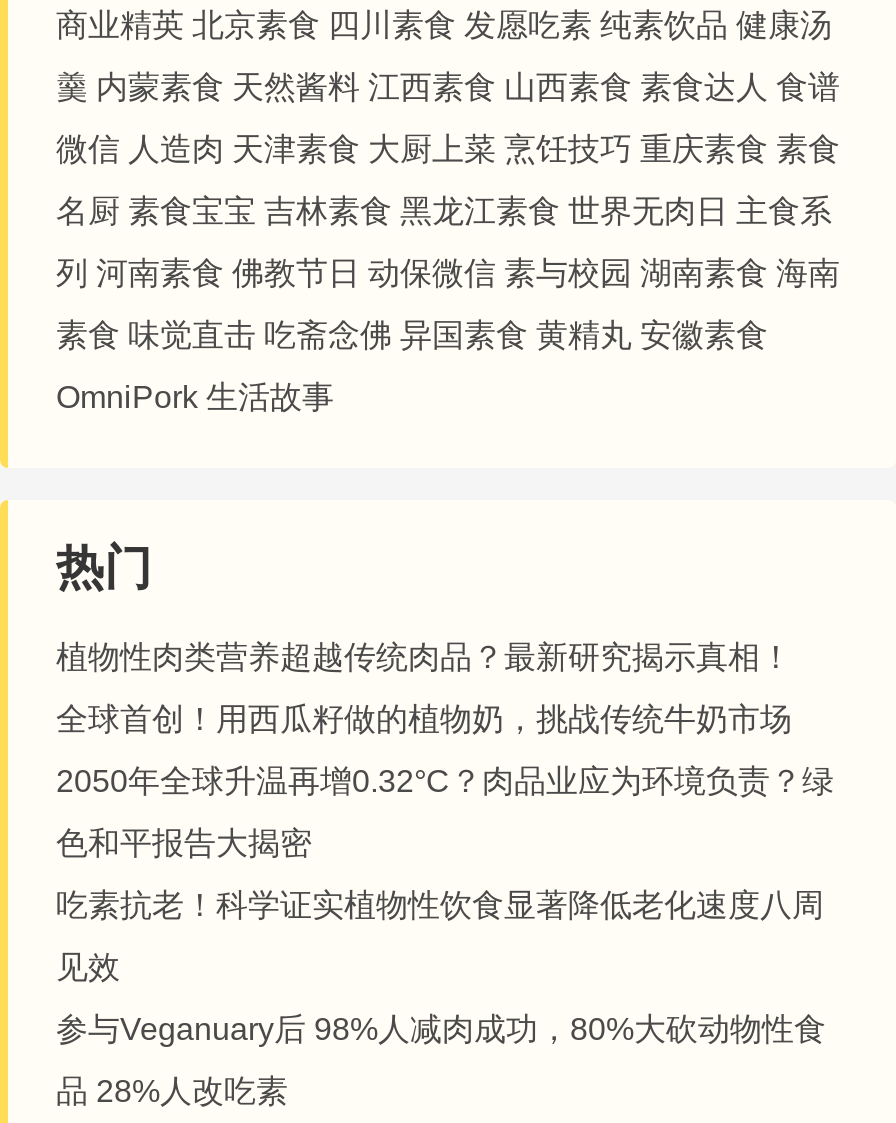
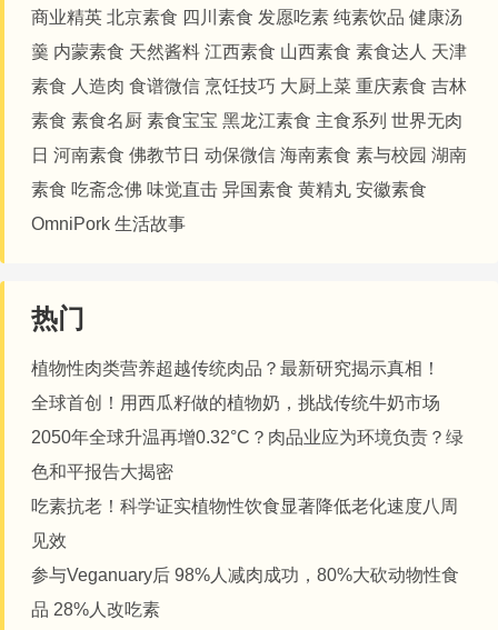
- 羹 内蒙素食 天然酱料 江西素食 山西素食 素食达人 食谱
+ 羹 内蒙素食 天然酱料 江西素食 山西素食 素食达人 天津

- 微信 人造肉 天津素食 大厨上菜 烹饪技巧 重庆素食 素食
+ 素食 人造肉 食谱微信 烹饪技巧 大厨上菜 重庆素食 吉林

- 名厨 素食宝宝 吉林素食 黑龙江素食 世界无肉日 主食系
+ 素食 素食名厨 素食宝宝 黑龙江素食 主食系列 世界无肉

- 列 河南素食 佛教节日 动保微信 素与校园 湖南素食 海南
+ 日 河南素食 佛教节日 动保微信 海南素食 素与校园 湖南

- 素食 味觉直击 吃斋念佛 异国素食 黄精丸 安徽素食
+ 素食 吃斋念佛 味觉直击 异国素食 黄精丸 安徽素食
